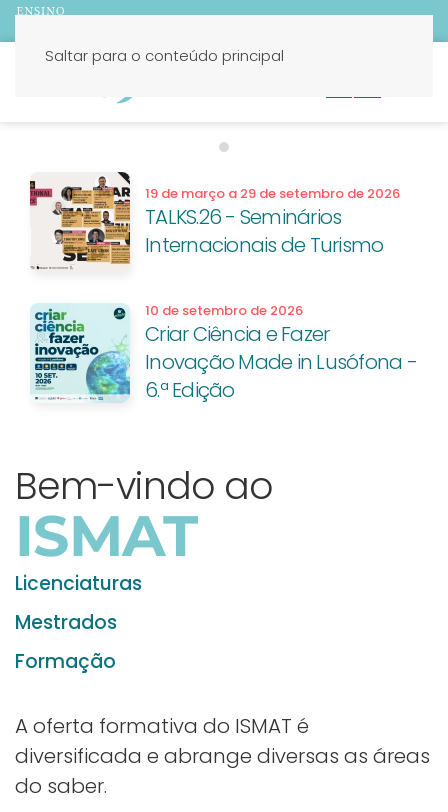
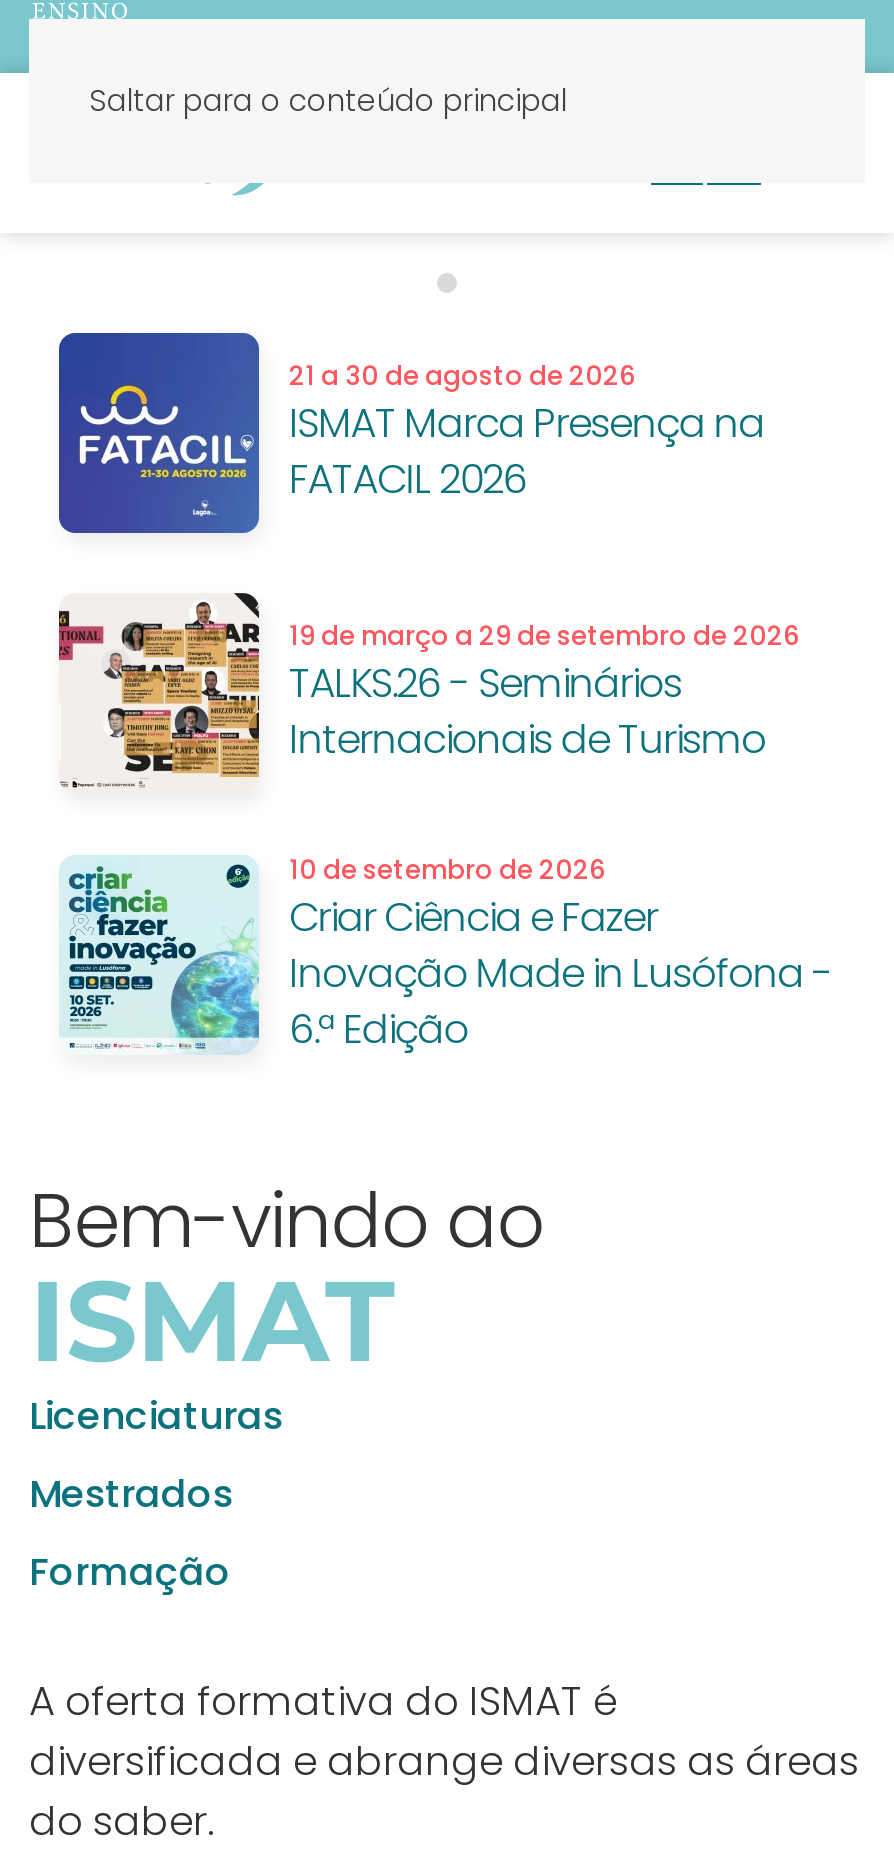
+ [image]
+ 21 a 30 de agosto de 2026
+ ISMAT Marca Presença na
+ FATACIL 2026
